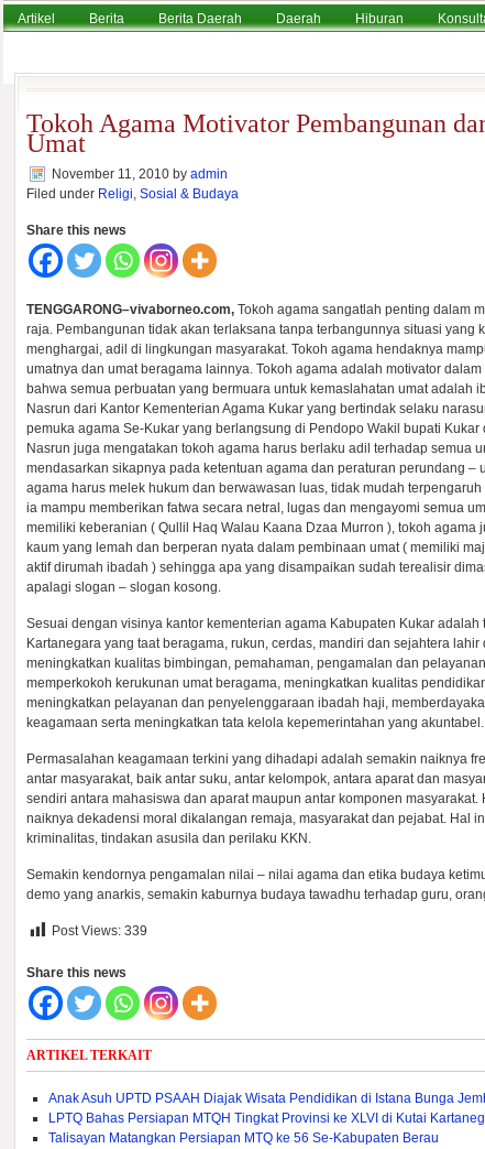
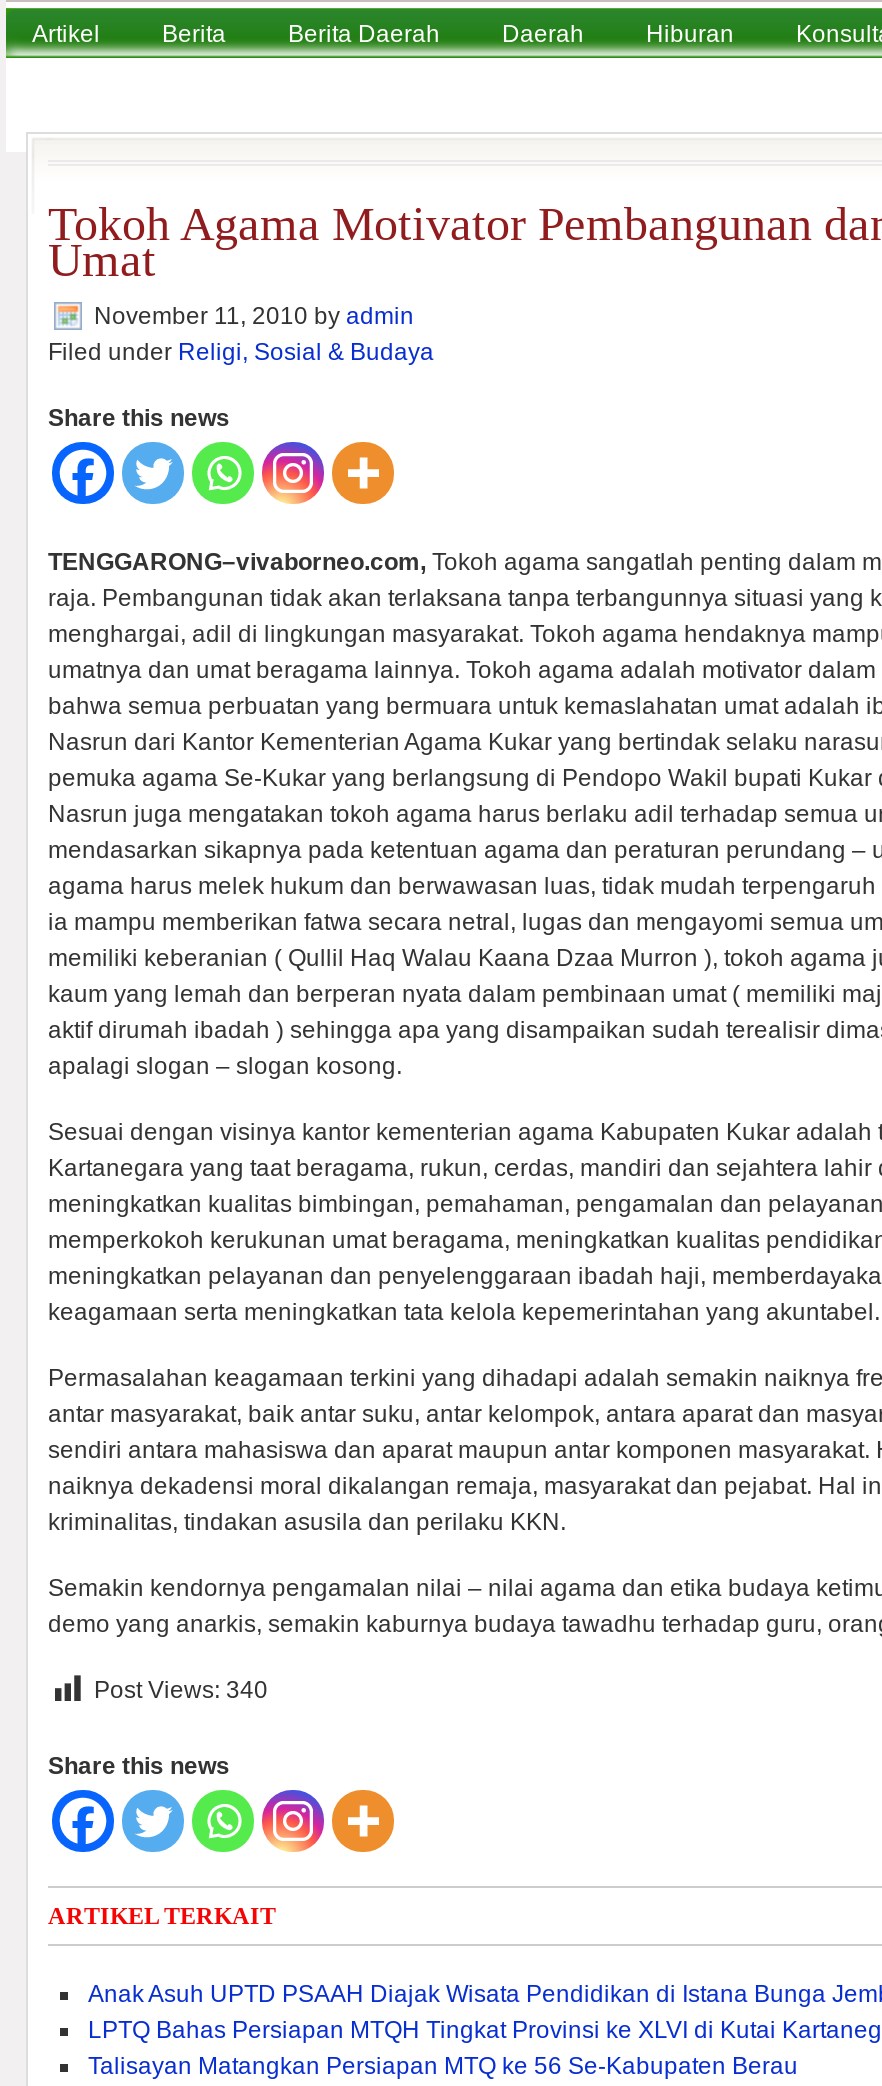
- Post Views: 339
+ Post Views: 340
